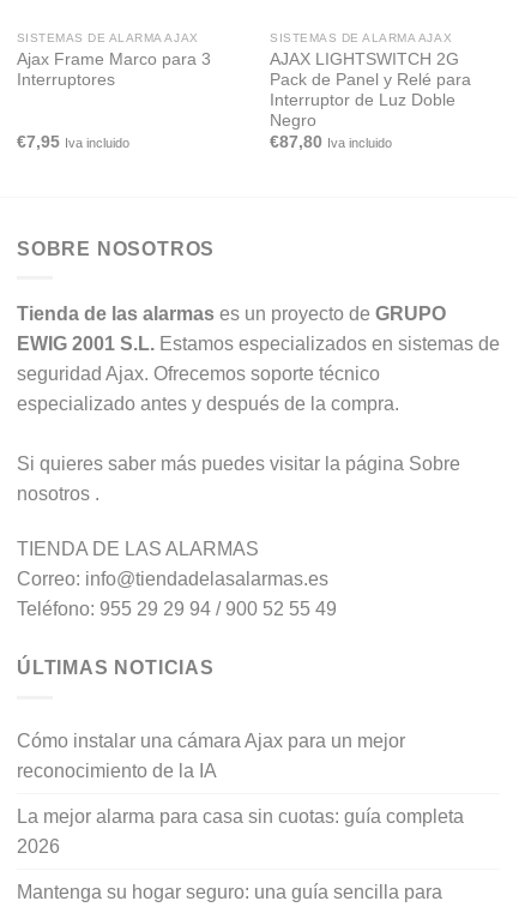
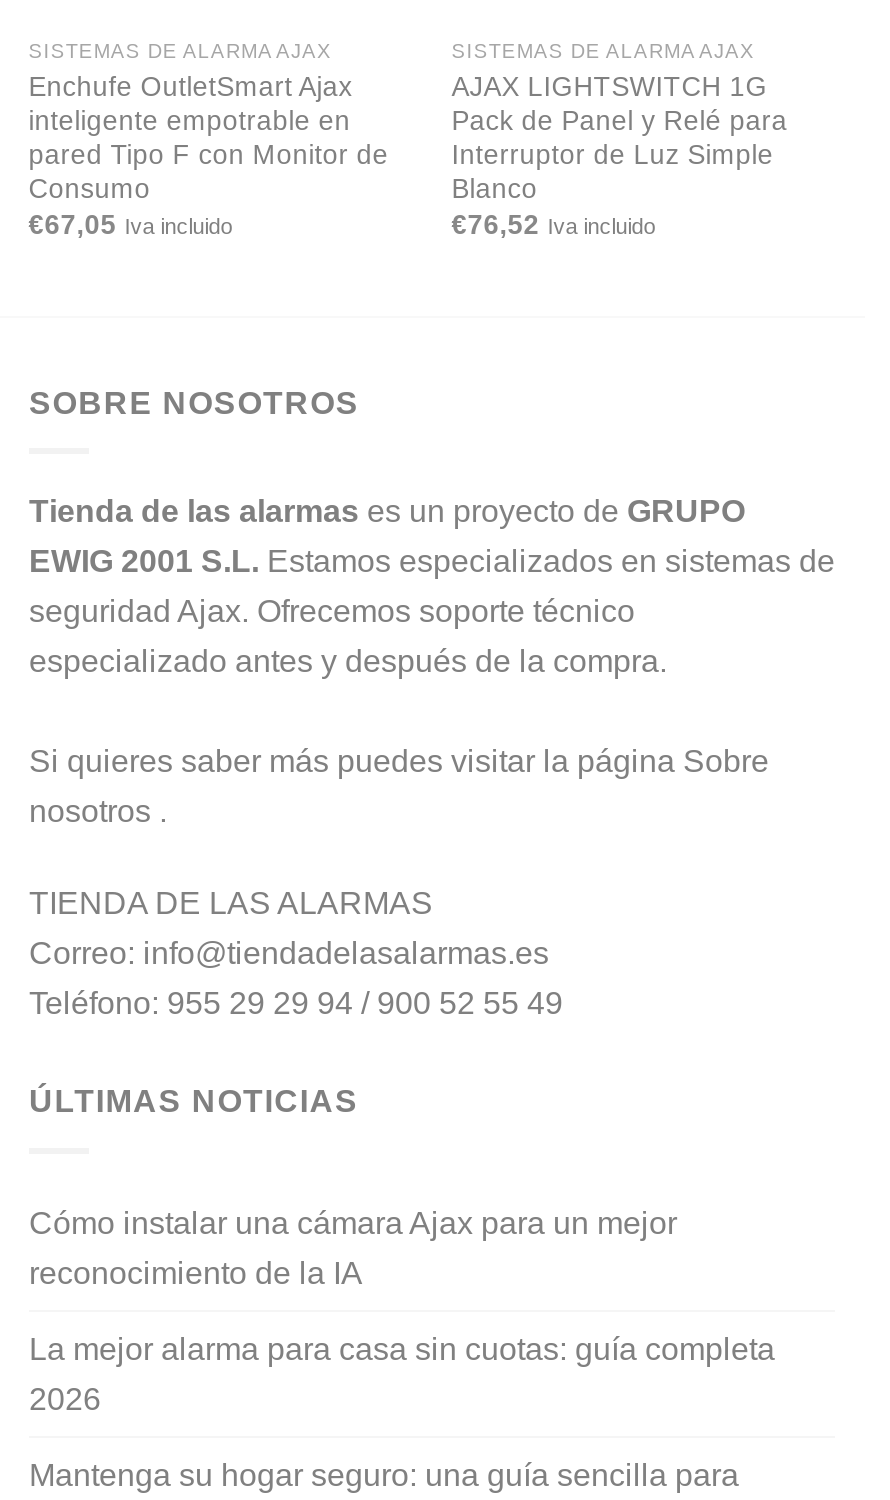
- Ajax Frame Marco para 3
- Interruptores
- €7,95 Iva incluido
+ Enchufe OutletSmart Ajax
+ inteligente empotrable en
+ pared Tipo F con Monitor de
+ Consumo
+ €67,05 Iva incluido

- AJAX LIGHTSWITCH 2G
+ AJAX LIGHTSWITCH 1G

- Interruptor de Luz Doble
- Negro
- €87,80 Iva incluido
+ Interruptor de Luz Simple
+ Blanco
+ €76,52 Iva incluido
